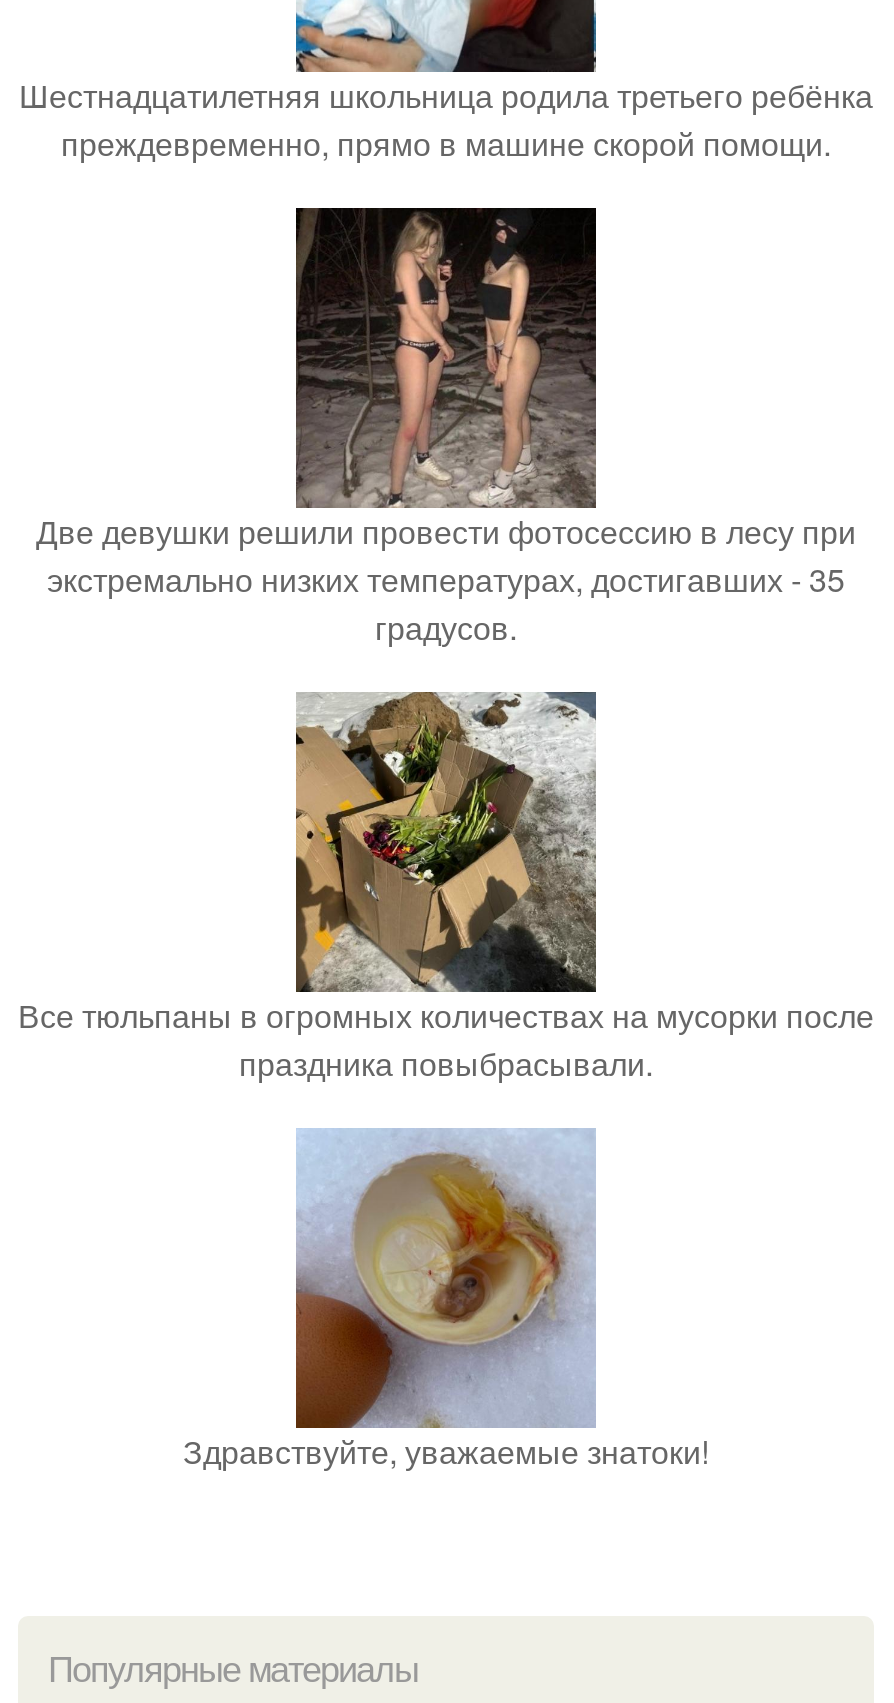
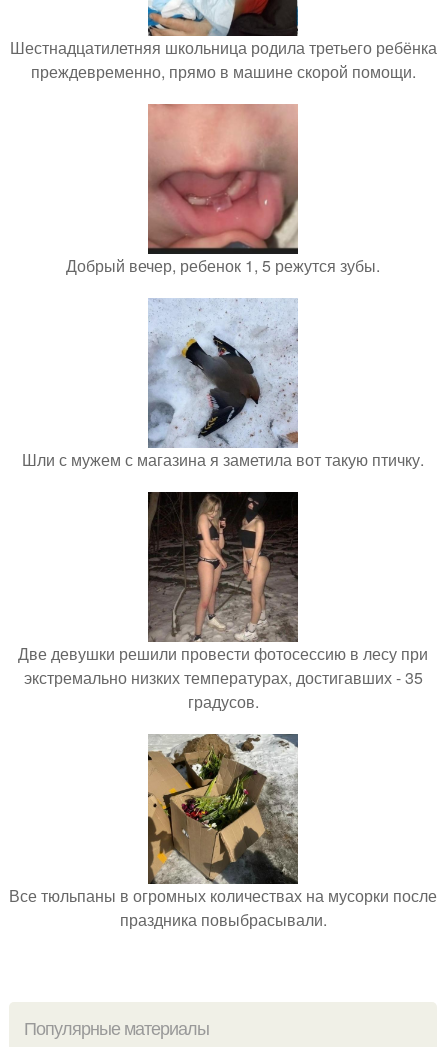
+ [image]
+ Шли с мужем с магазина я заметила вот такую птичку.

+ [image]
+ Добрый вечер, ребенок 1, 5 режутся зубы.

moved down: [image] | Две девушки решили провести фотосессию в лесу при | экстремально низких температурах, достигавших - 35 | градусов. | Все тюльпаны в огромных количествах на мусорки после | праздника повыбрасывали.

- [image]
- Здравствуйте, уважаемые знатоки!
